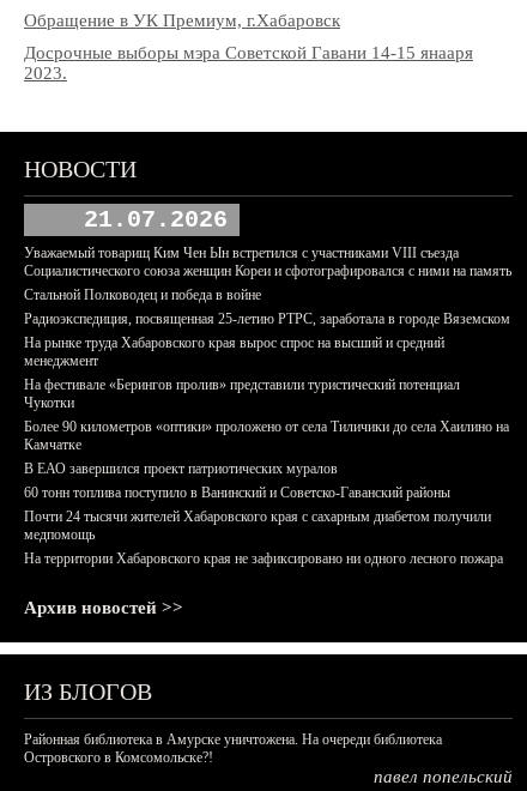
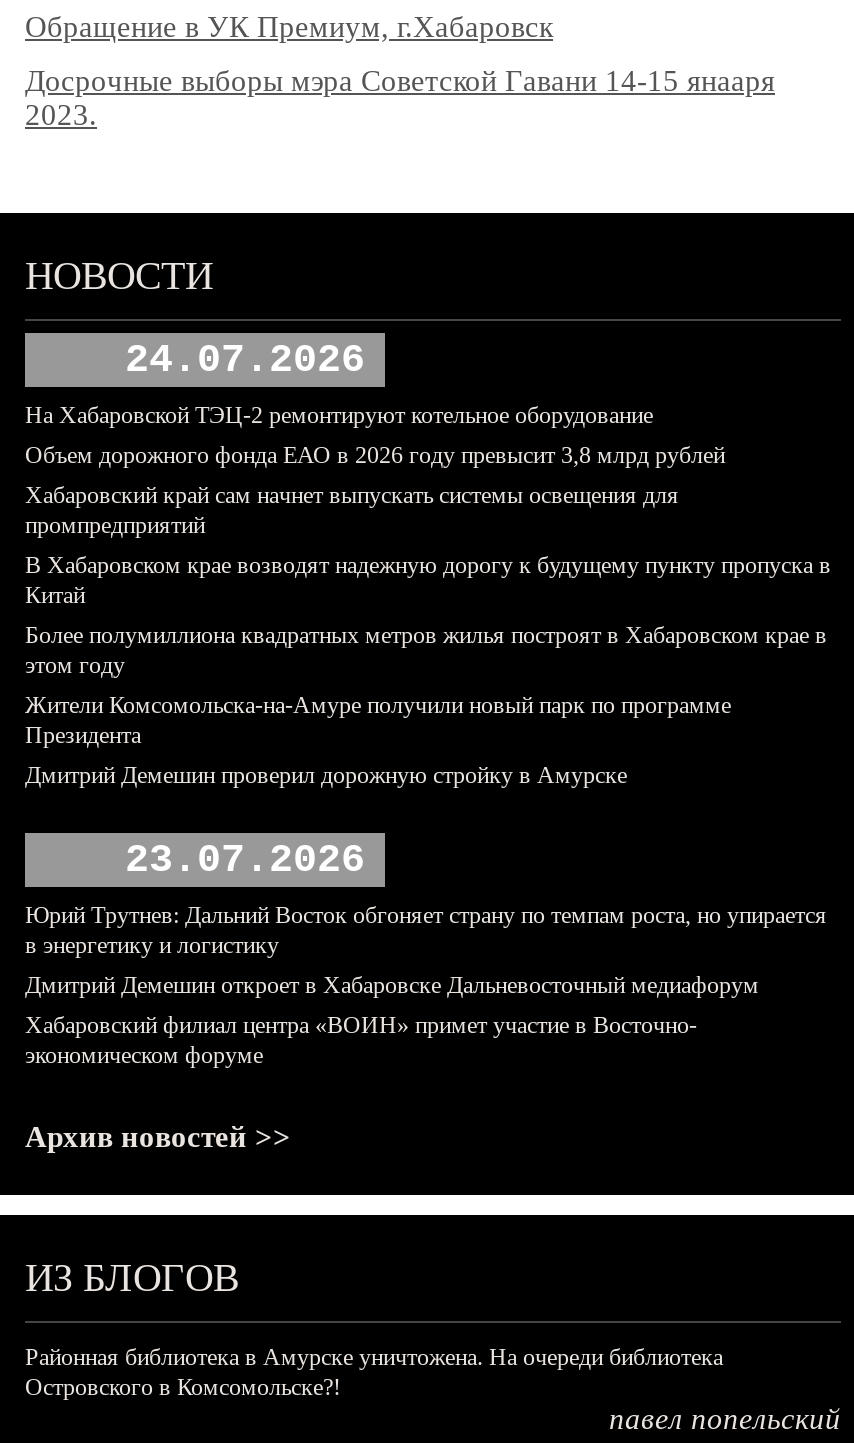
- 21.07.2026
- Уважаемый товарищ Ким Чен Ын встретился с участниками VIII съезда
- Социалистического союза женщин Кореи и сфотографировался с ними на память
- Стальной Полководец и победа в войне
- Радиоэкспедиция, посвященная 25-летию РТРС, заработала в городе Вяземском
- На рынке труда Хабаровского края вырос спрос на высший и средний
- менеджмент
- На фестивале «Берингов пролив» представили туристический потенциал
- Чукотки
- Более 90 километров «оптики» проложено от села Тиличики до села Хаилино на
- Камчатке
- В ЕАО завершился проект патриотических муралов
- 60 тонн топлива поступило в Ванинский и Советско-Гаванский районы
- Почти 24 тысячи жителей Хабаровского края с сахарным диабетом получили
- медпомощь
- На территории Хабаровского края не зафиксировано ни одного лесного пожара
+ 24.07.2026
+ На Хабаровской ТЭЦ-2 ремонтируют котельное оборудование
+ Объем дорожного фонда ЕАО в 2026 году превысит 3,8 млрд рублей
+ Хабаровский край сам начнет выпускать системы освещения для
+ промпредприятий
+ В Хабаровском крае возводят надежную дорогу к будущему пункту пропуска в
+ Китай
+ Более полумиллиона квадратных метров жилья построят в Хабаровском крае в
+ этом году
+ Жители Комсомольска-на-Амуре получили новый парк по программе
+ Президента
+ Дмитрий Демешин проверил дорожную стройку в Амурске
+ 23.07.2026
+ Юрий Трутнев: Дальний Восток обгоняет страну по темпам роста, но упирается
+ в энергетику и логистику
+ Дмитрий Демешин откроет в Хабаровске Дальневосточный медиафорум
+ Хабаровский филиал центра «ВОИН» примет участие в Восточно-
+ экономическом форуме
